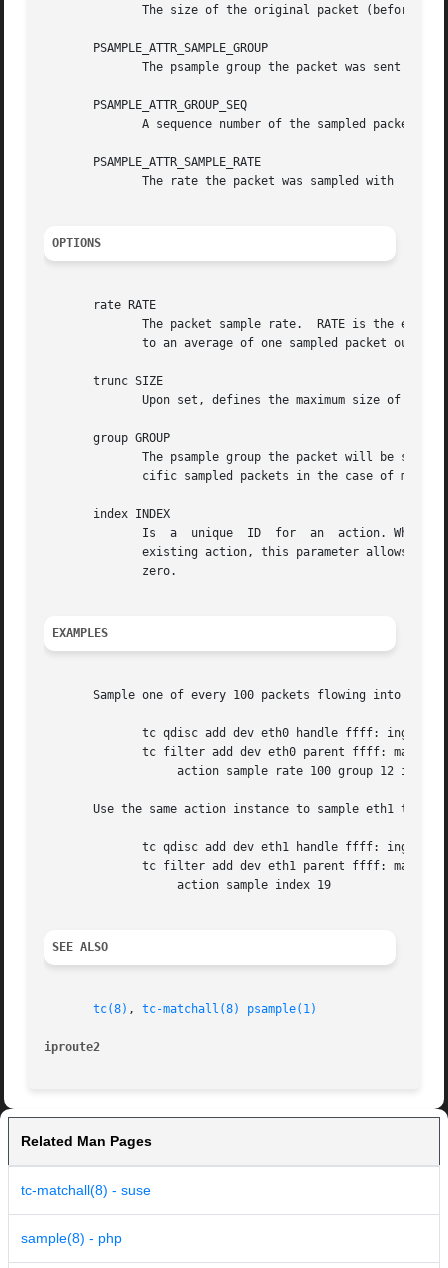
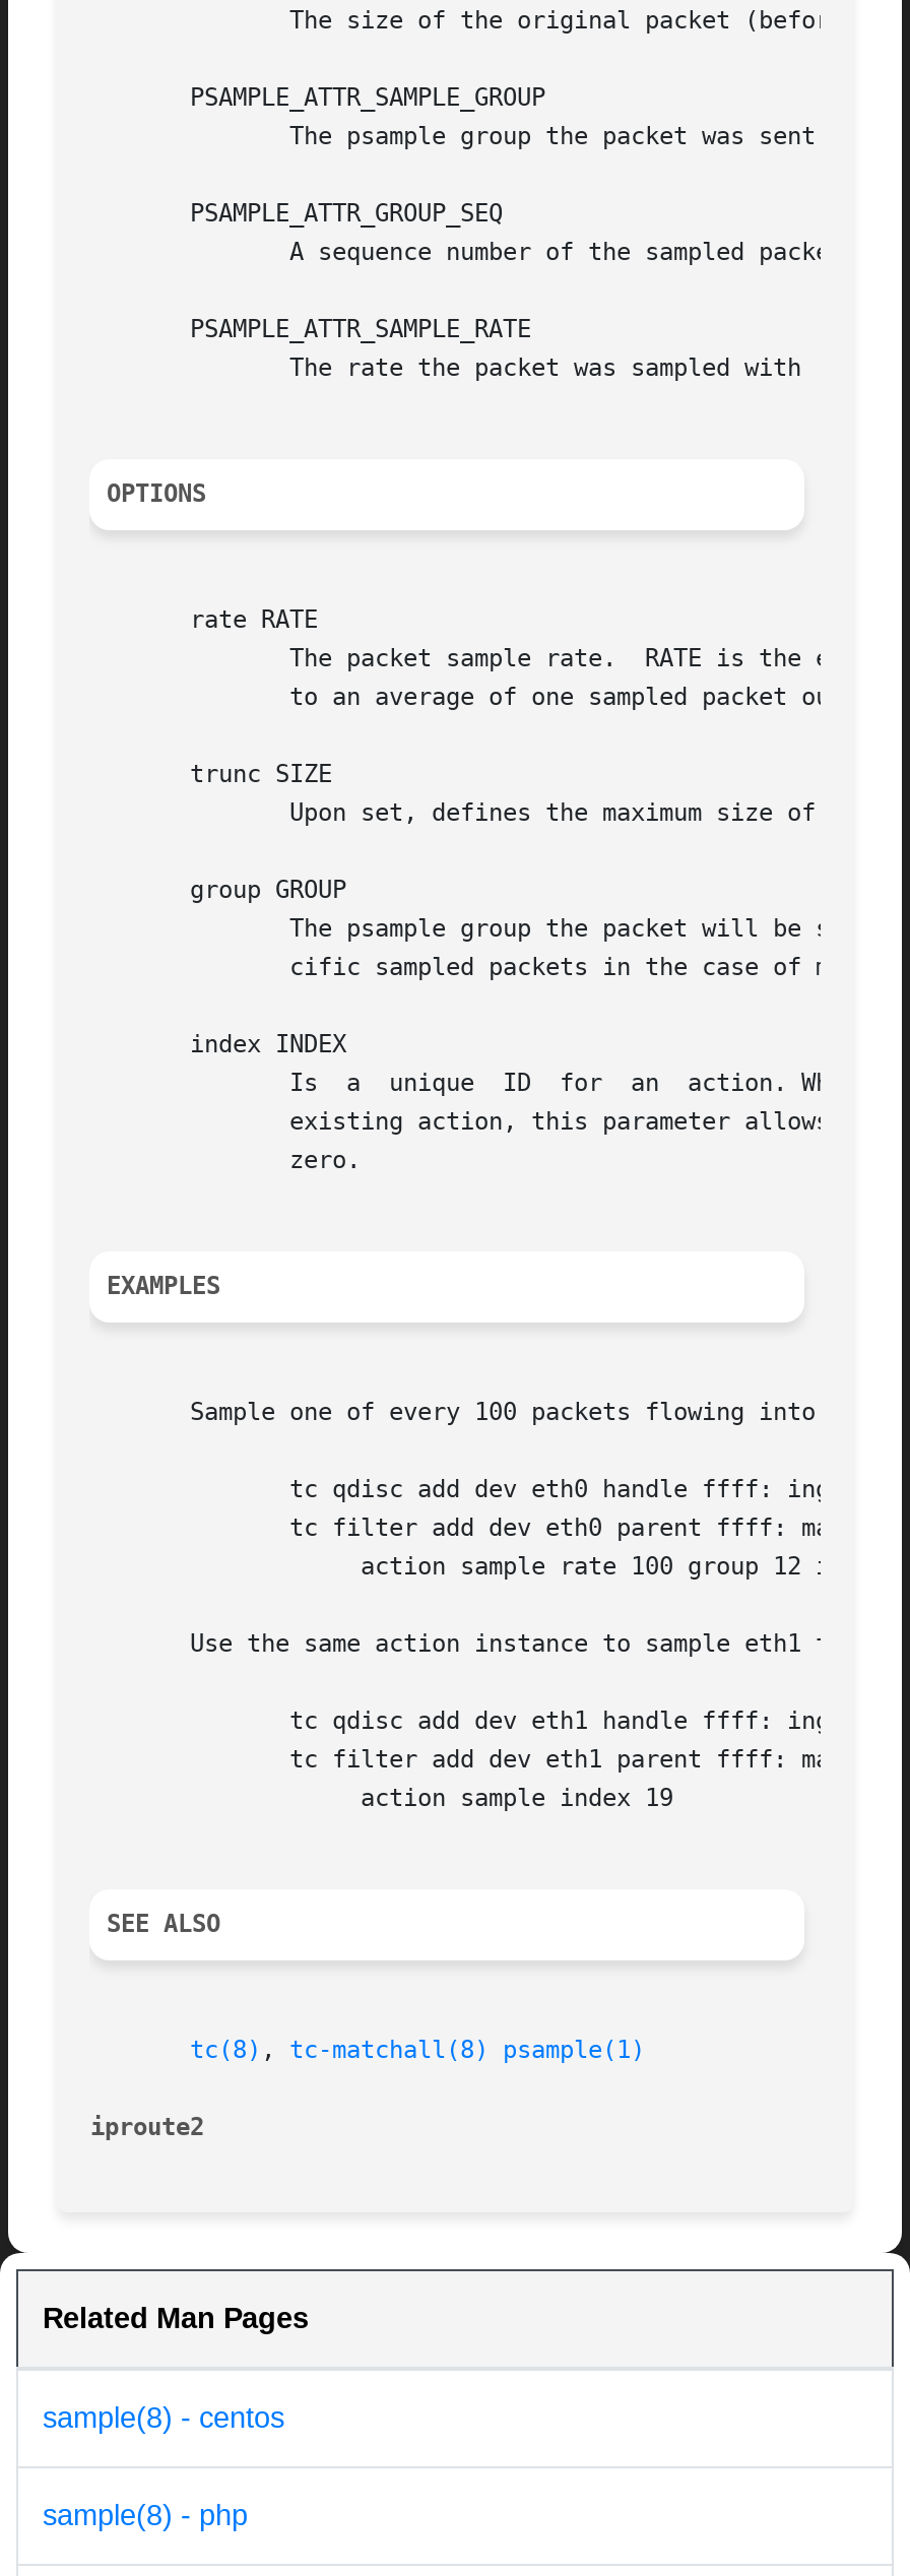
- tc-matchall(8) - suse
+ sample(8) - centos
